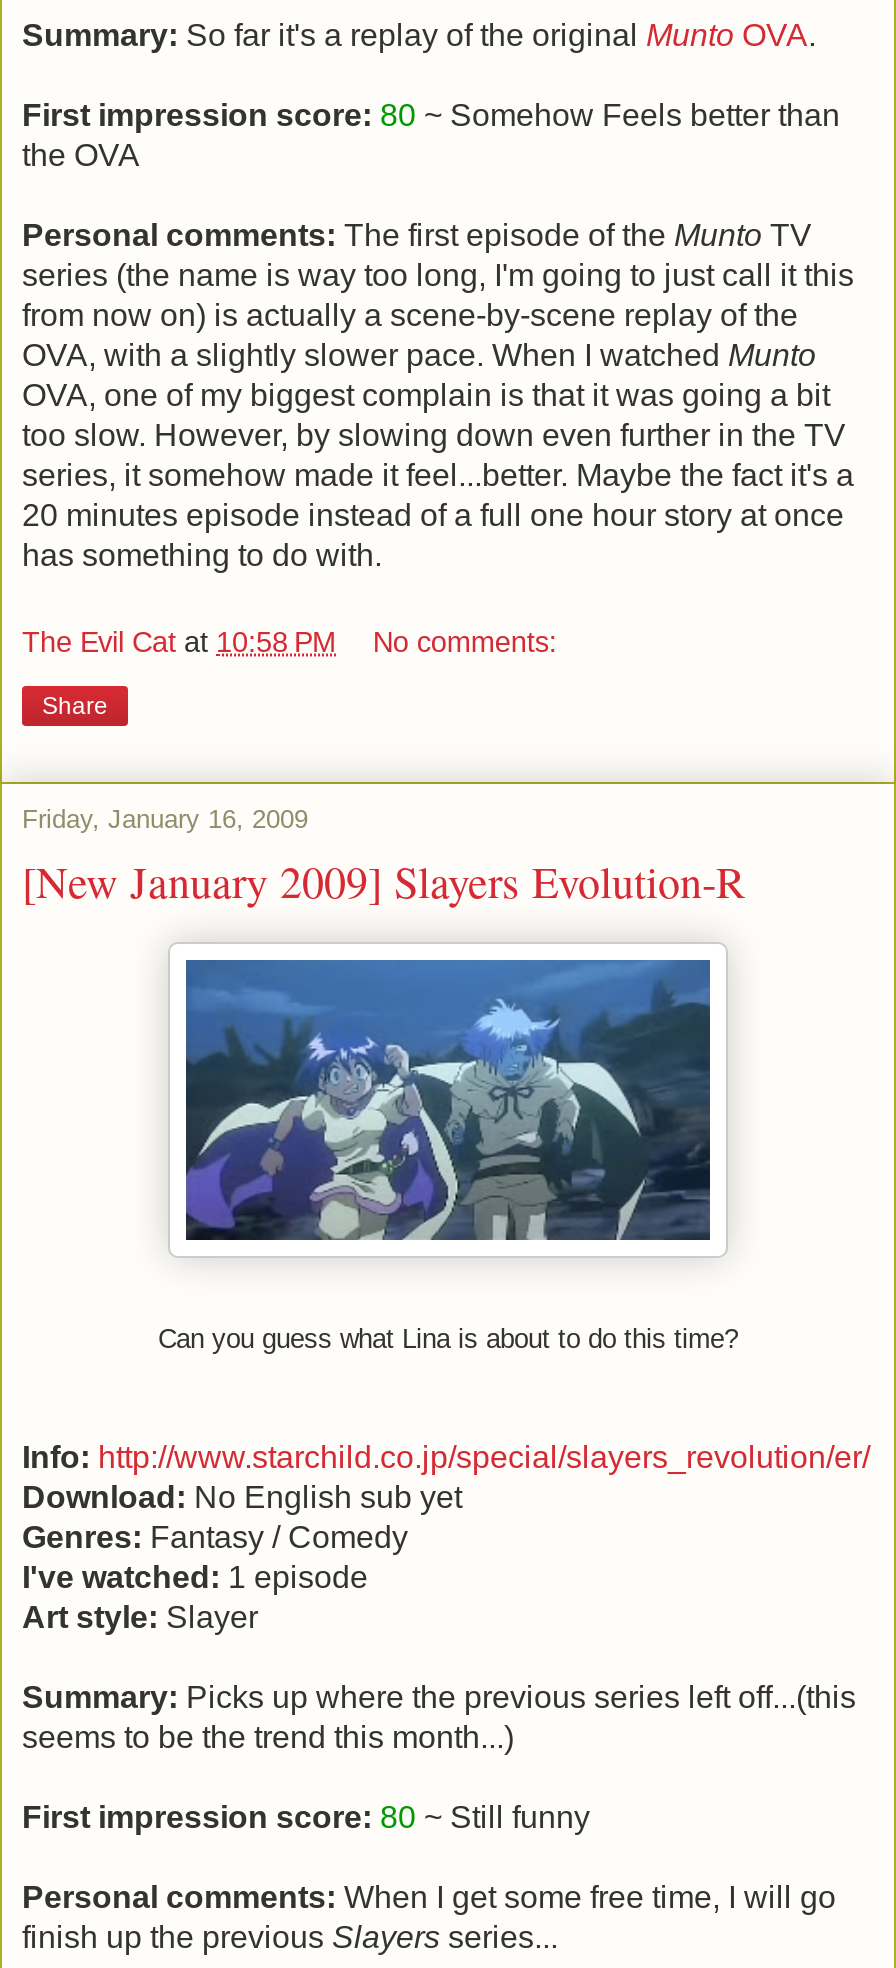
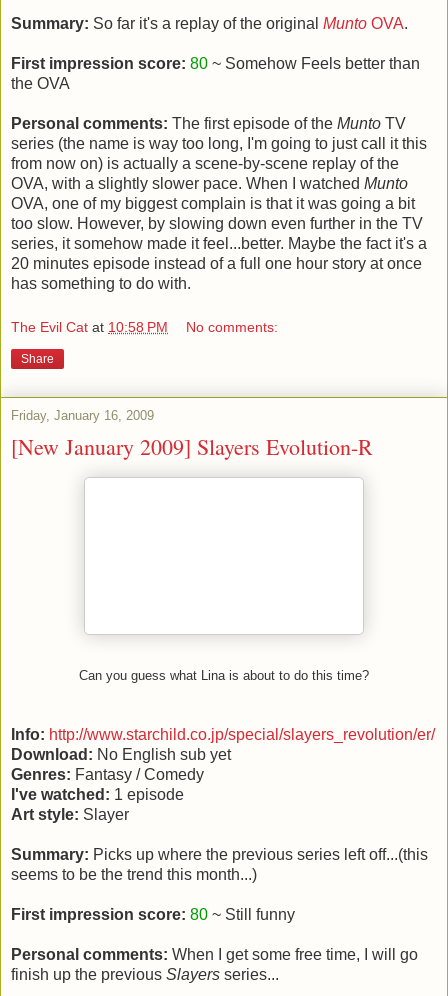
- [image]
